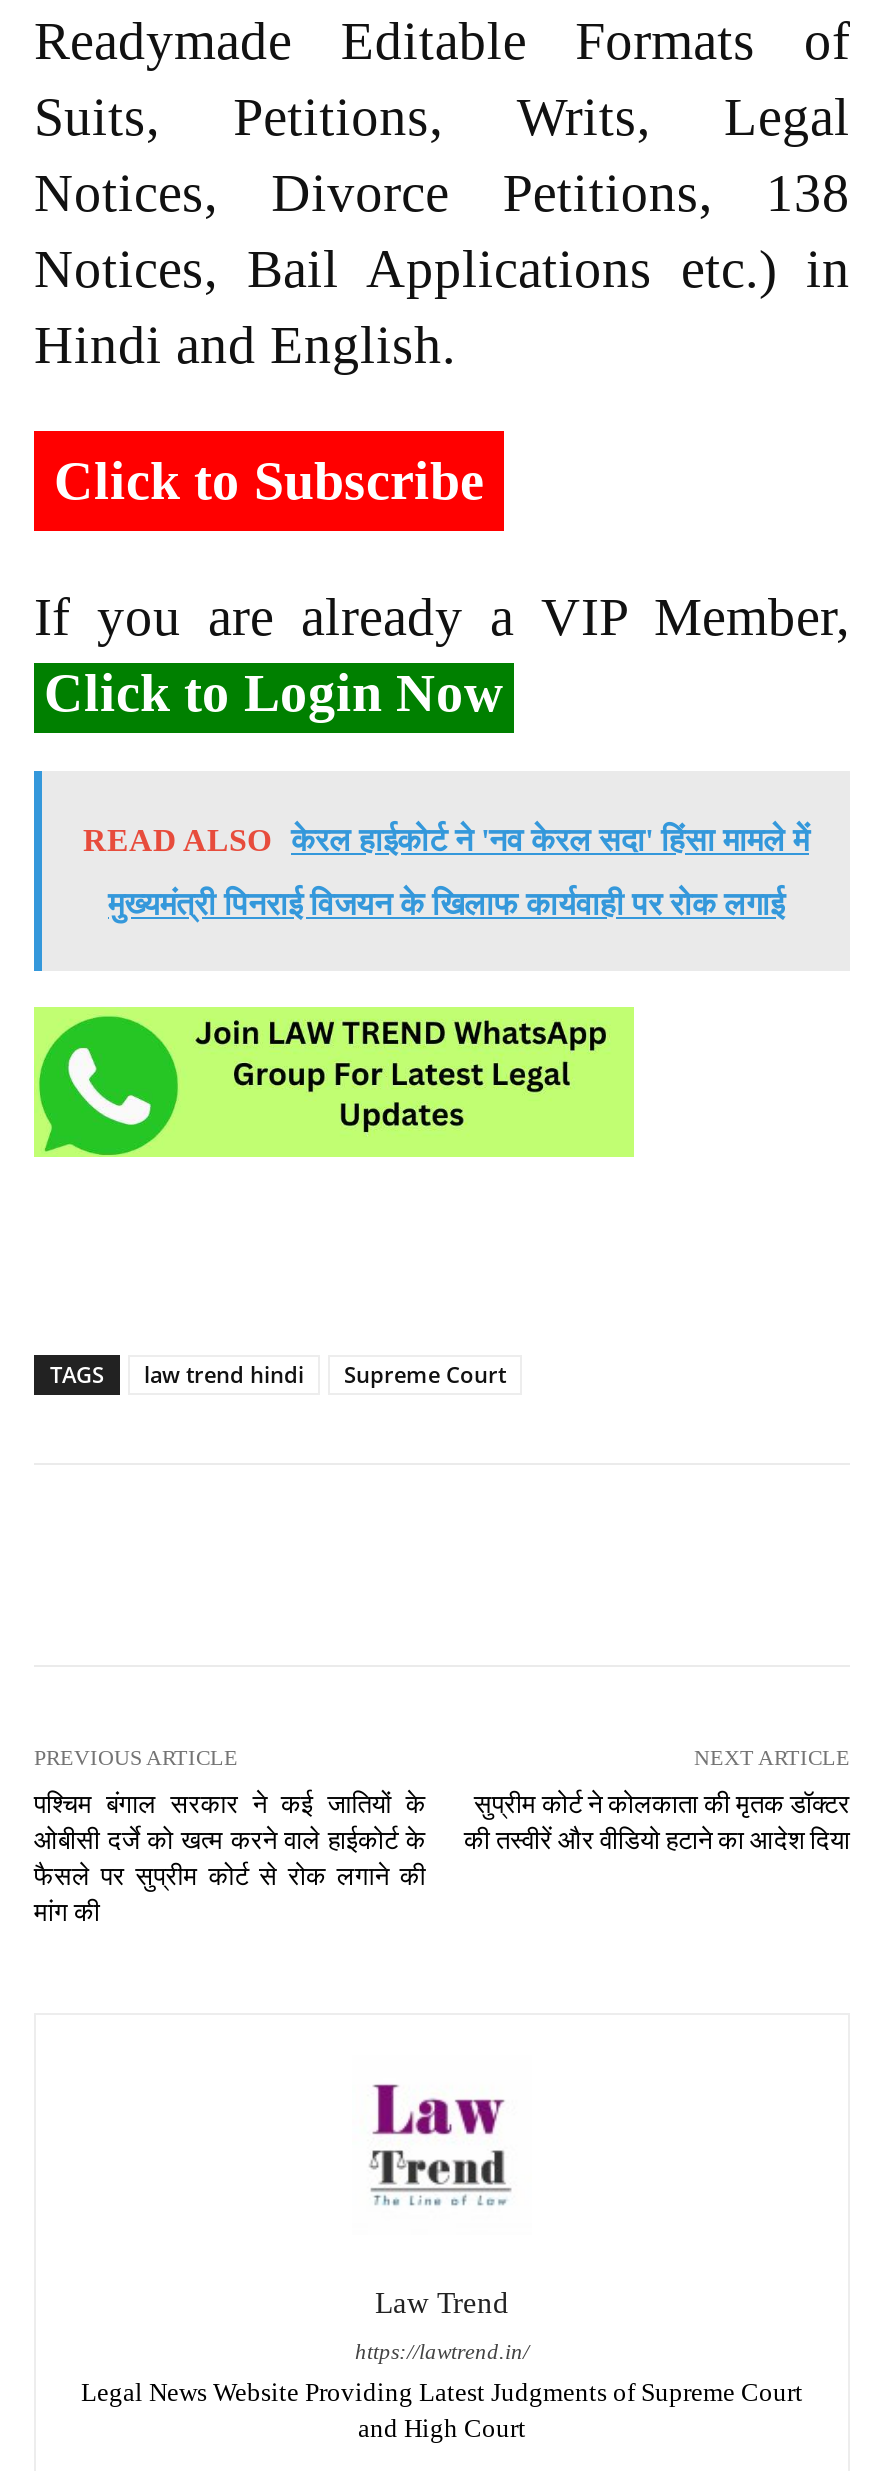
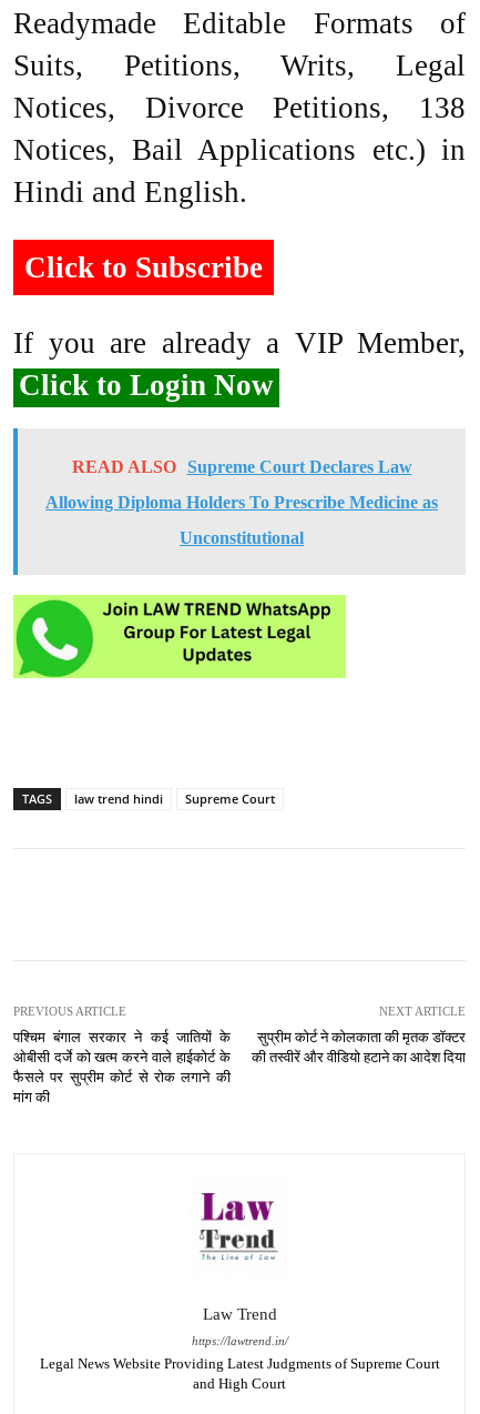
- READ ALSO केरल हाईकोर्ट ने 'नव केरल सदा' हिंसा मामले में
- मुख्यमंत्री पिनराई विजयन के खिलाफ कार्यवाही पर रोक लगाई
+ READ ALSO Supreme Court Declares Law
+ Allowing Diploma Holders To Prescribe Medicine as
+ Unconstitutional
